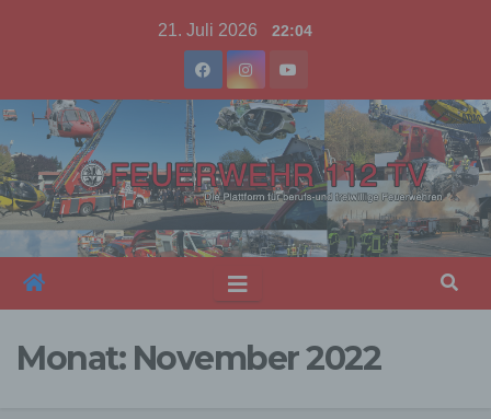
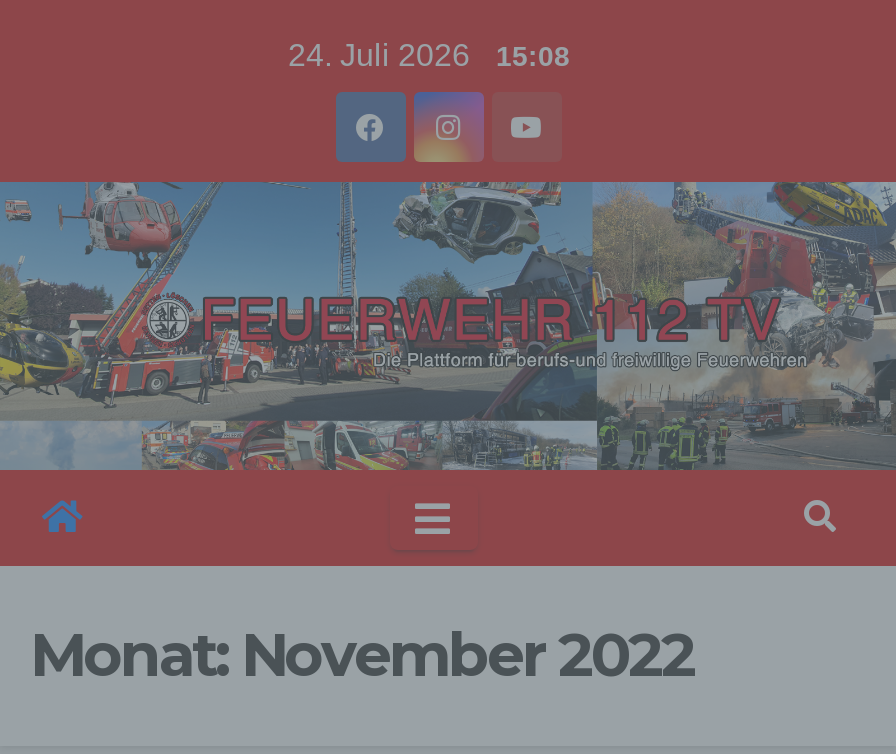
- 21. Juli 2026 22:04
+ 24. Juli 2026 15:08
